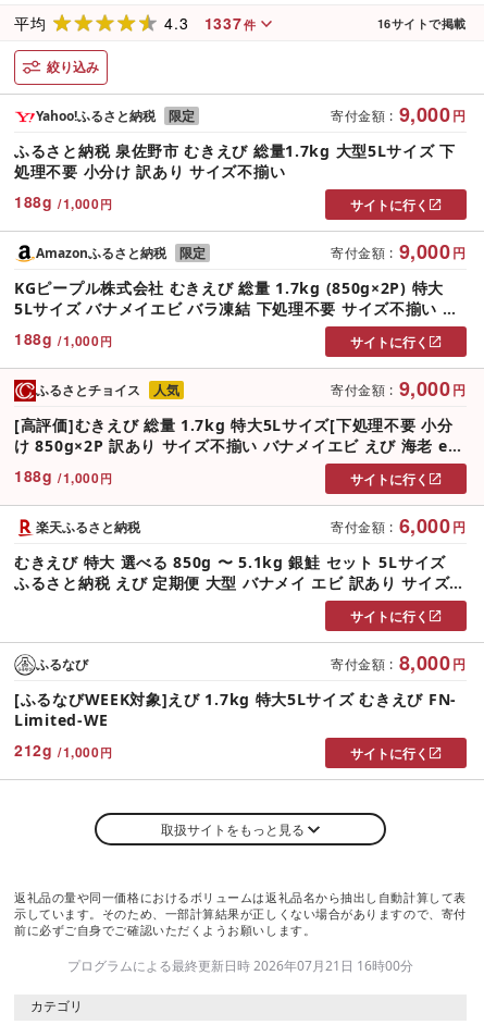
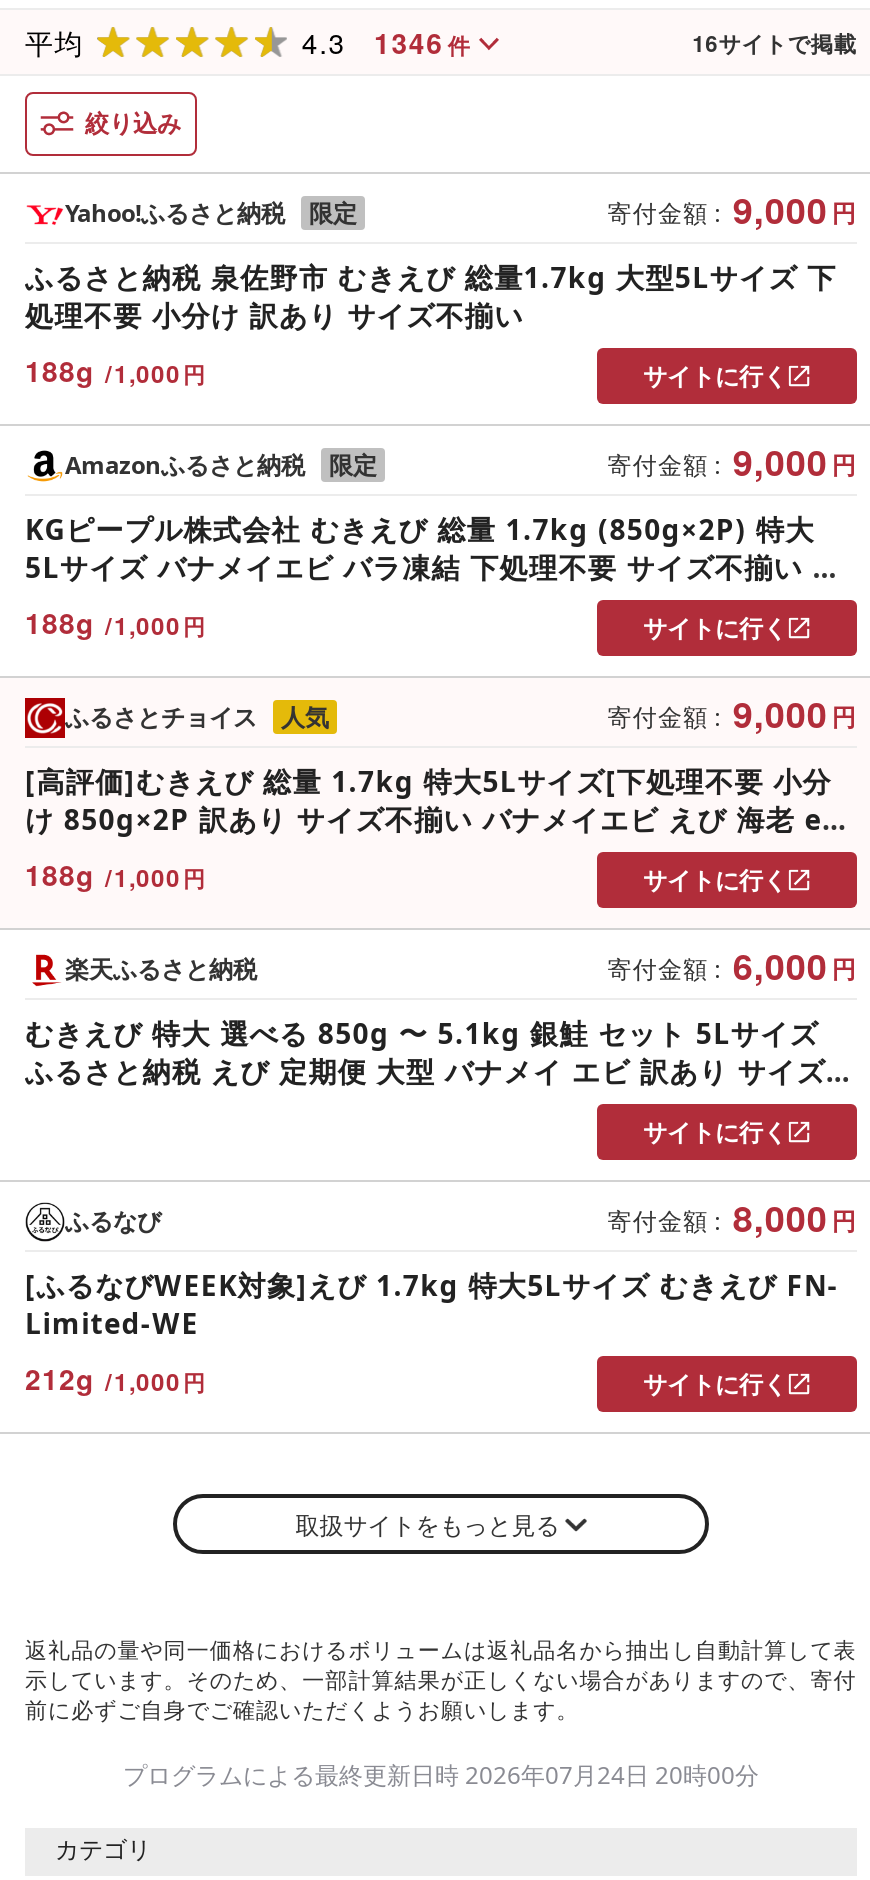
- 4.3 1337 件
+ 4.3 1346 件

- プログラムによる最終更新日時 2026年07月21日 16時00分
+ プログラムによる最終更新日時 2026年07月24日 20時00分
